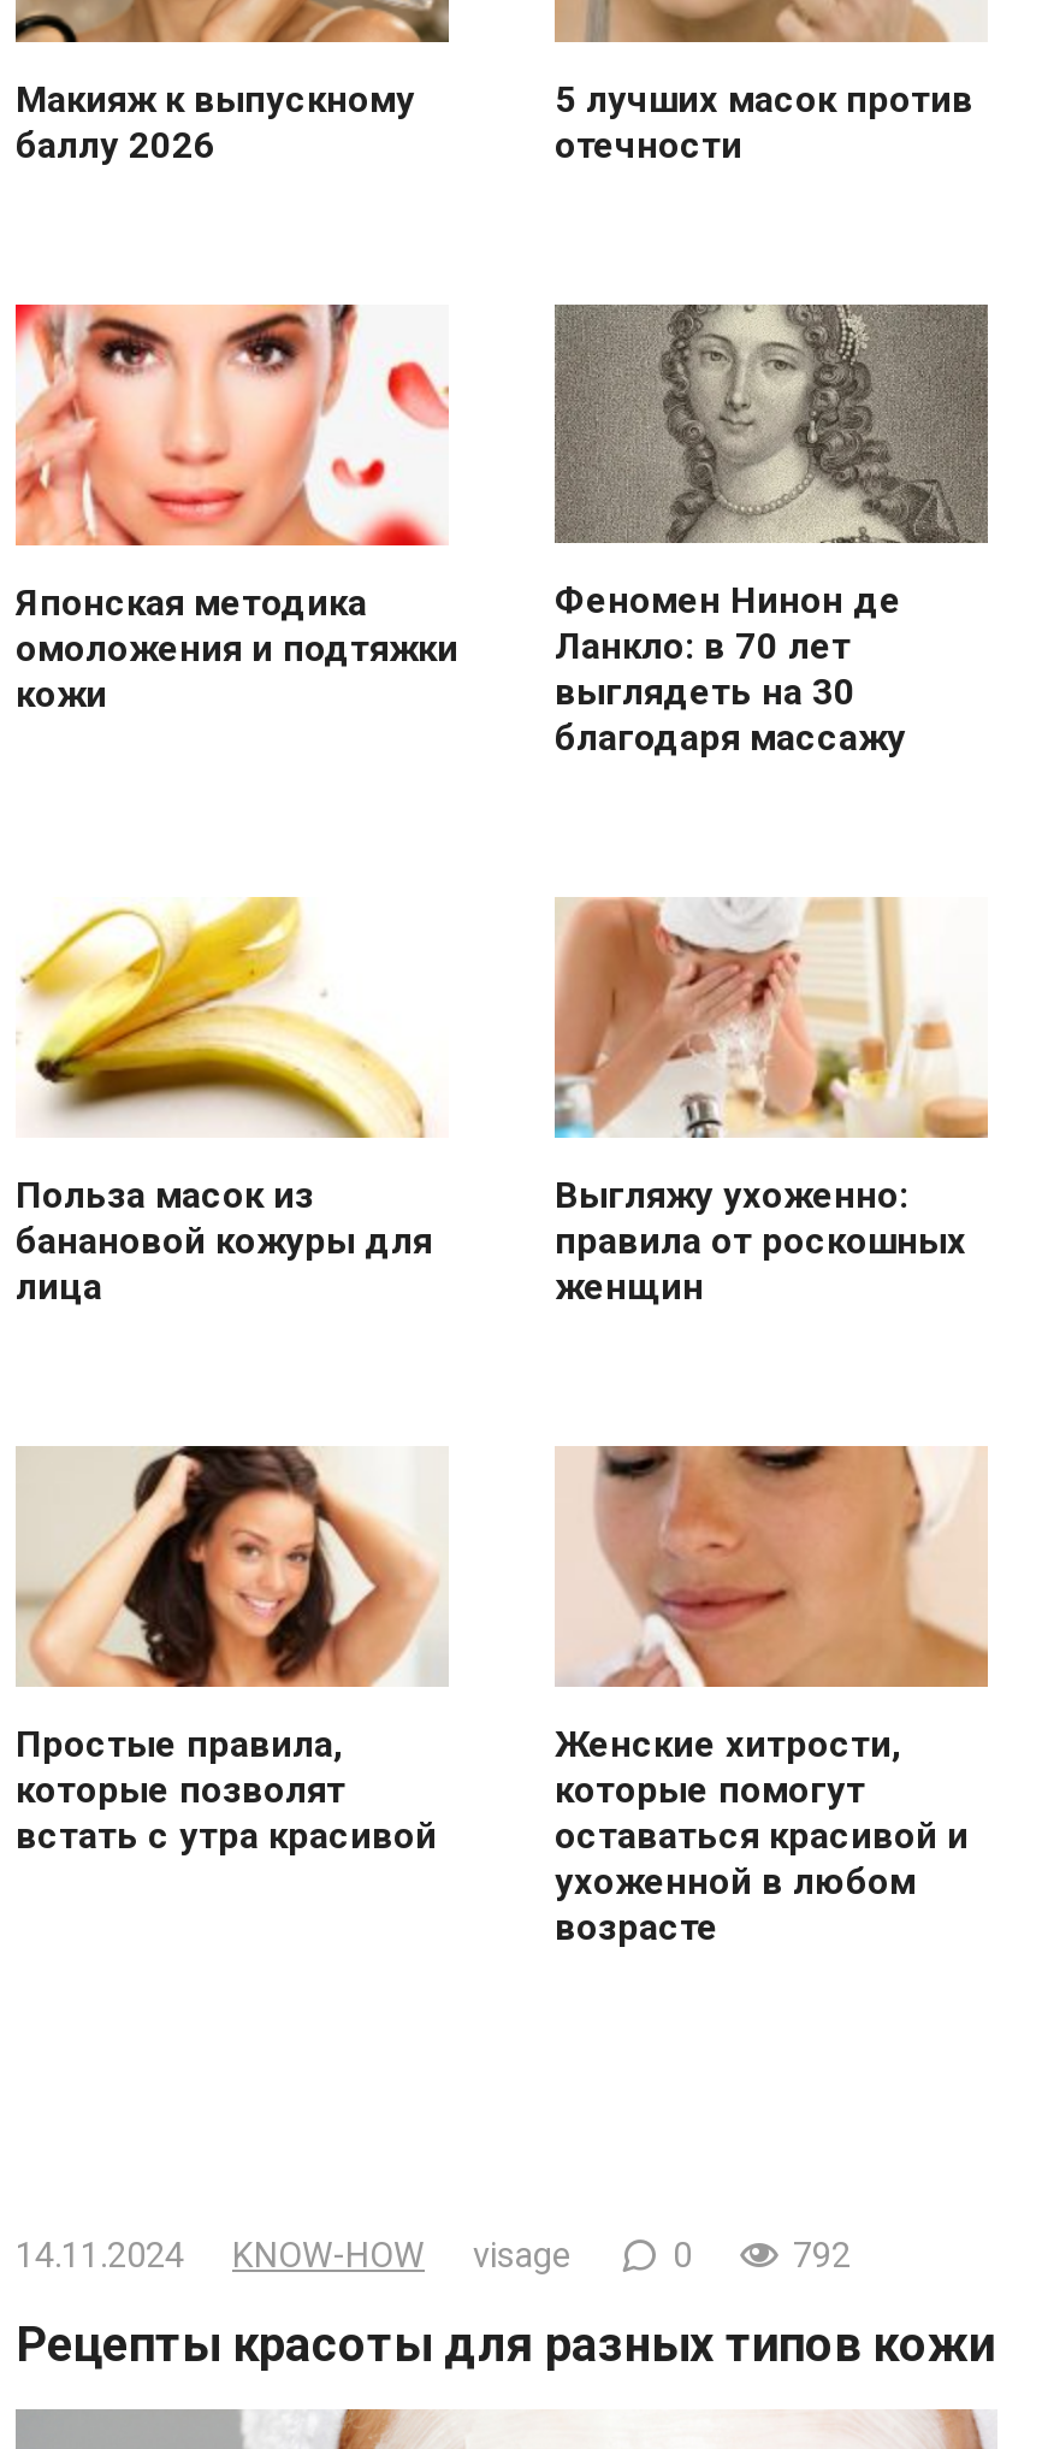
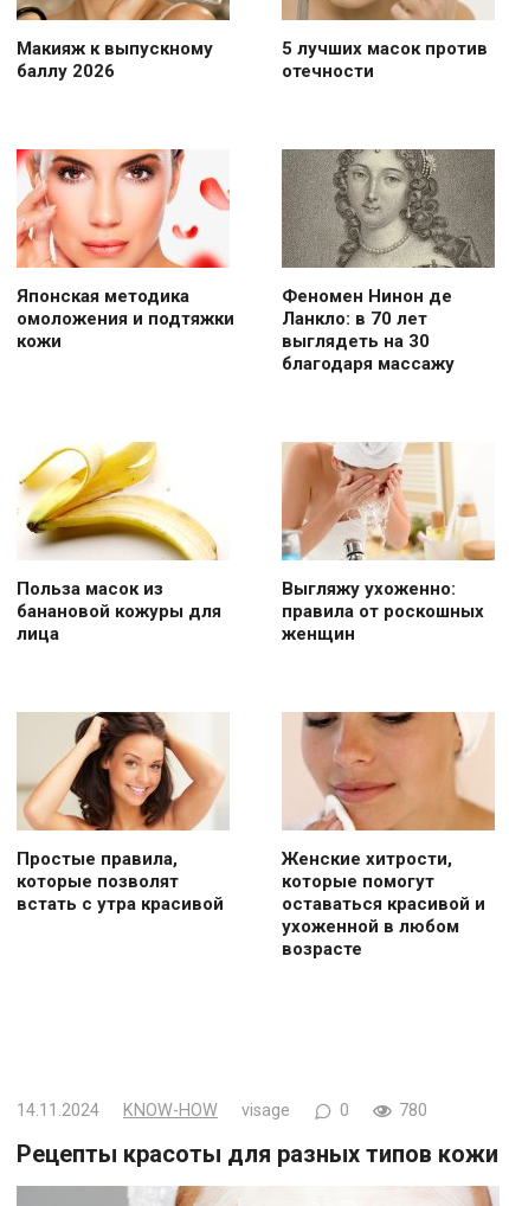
- 792
+ 780
